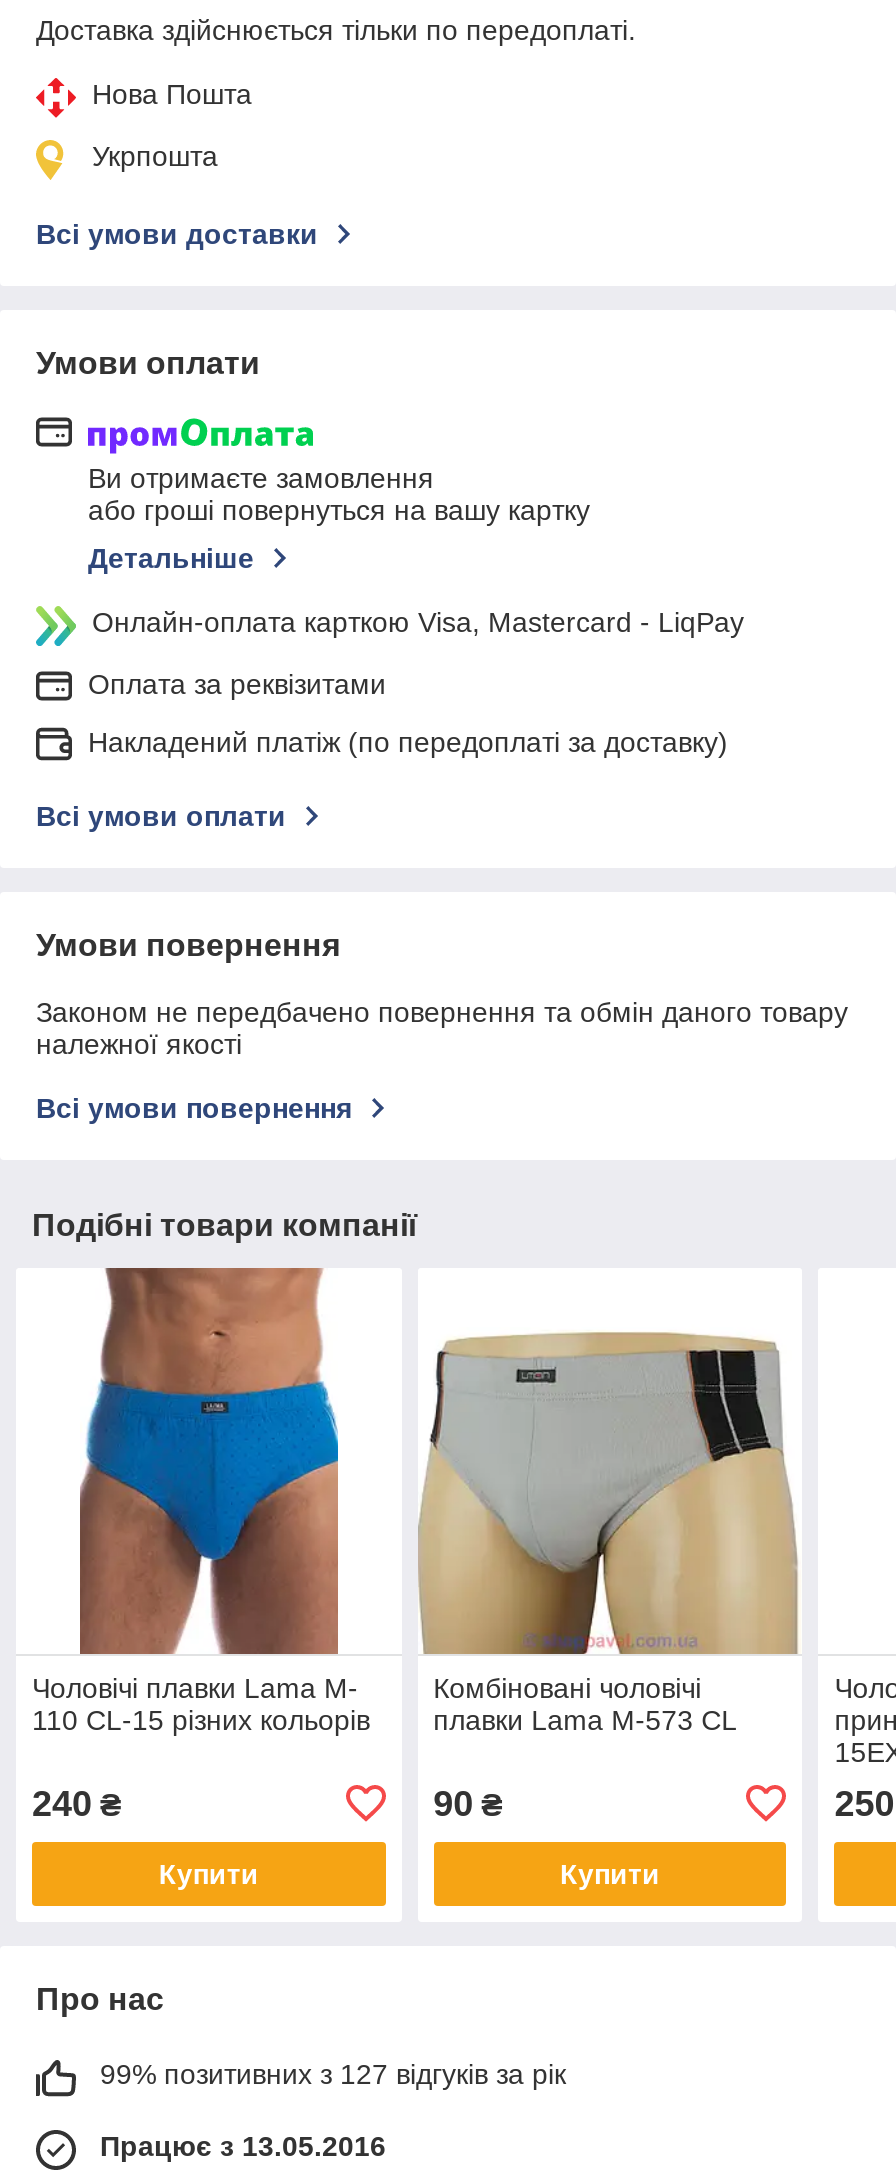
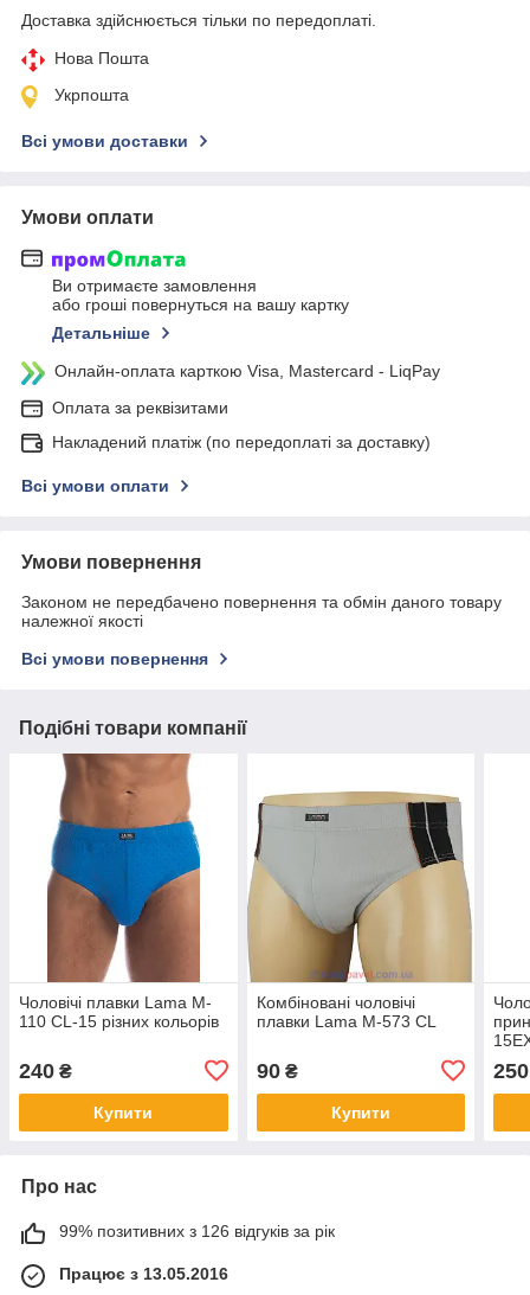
- 99% позитивних з 127 відгуків за рік
+ 99% позитивних з 126 відгуків за рік
